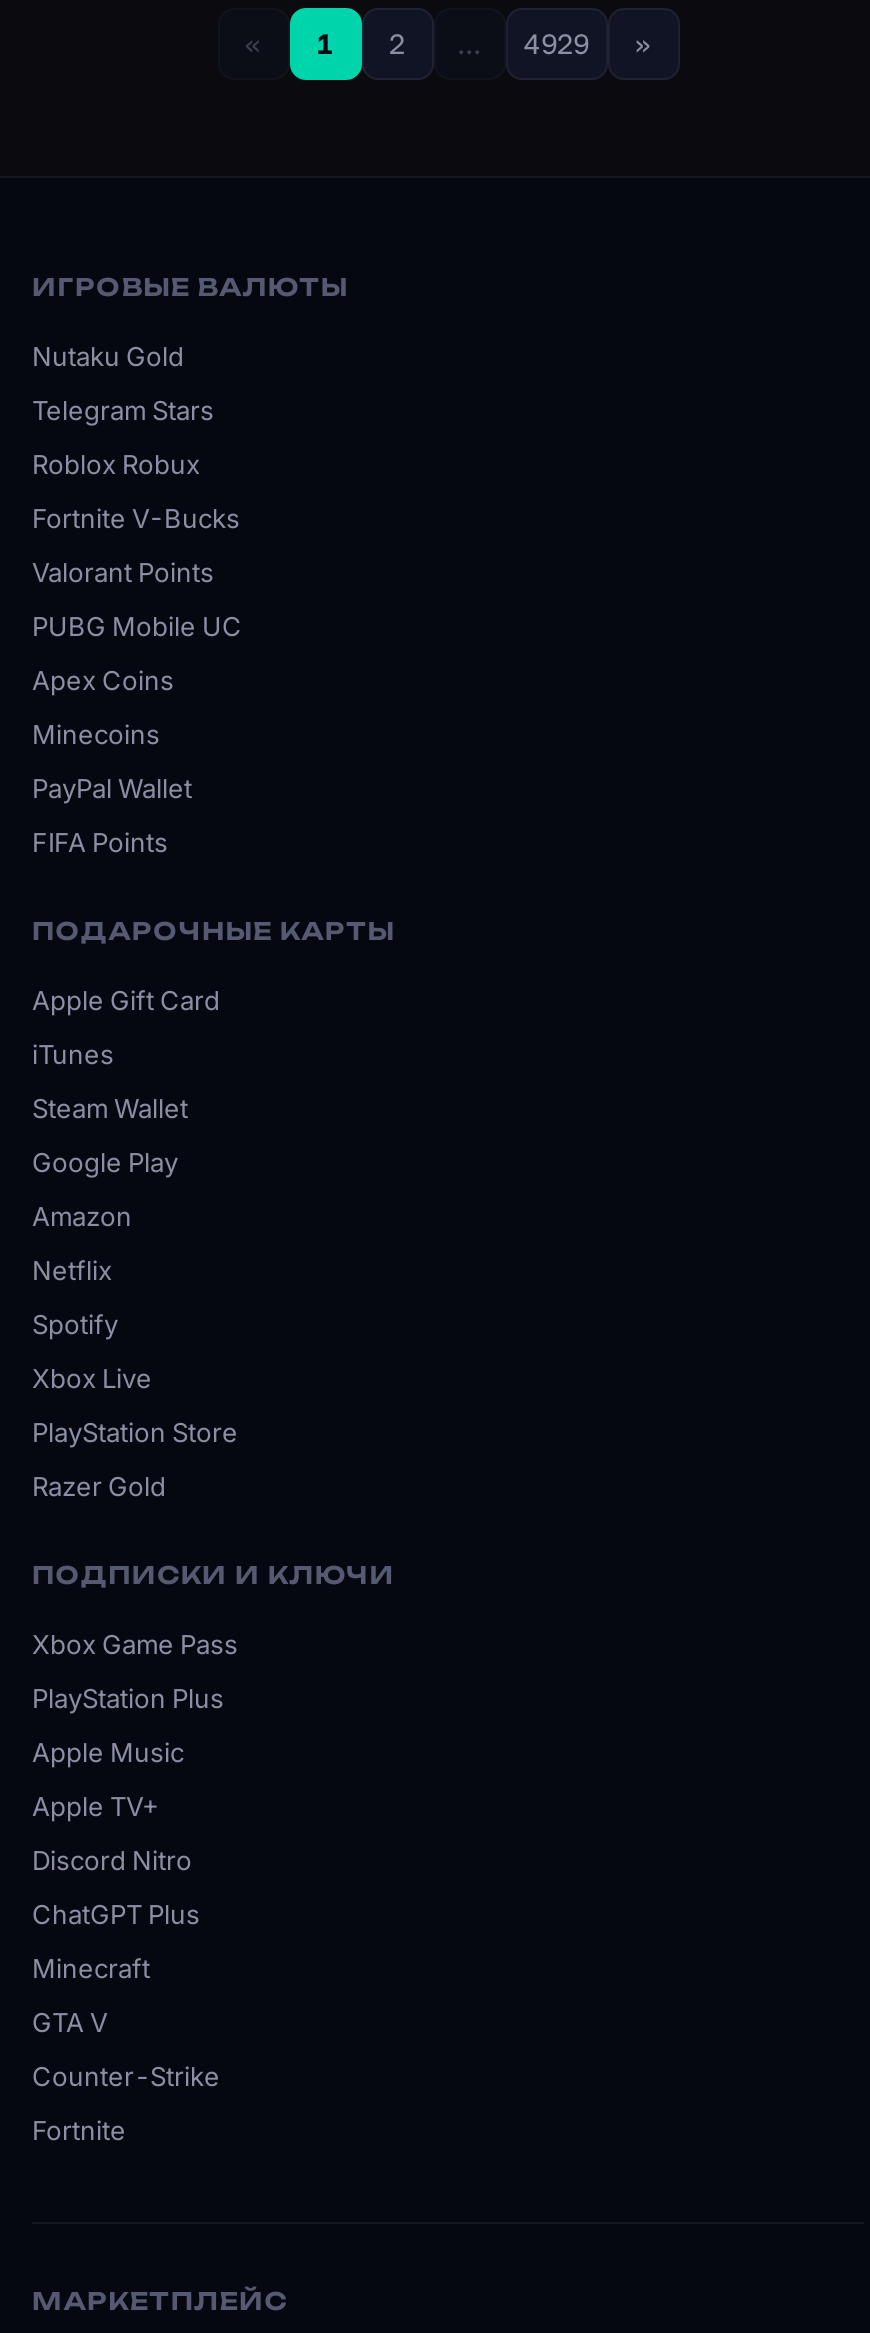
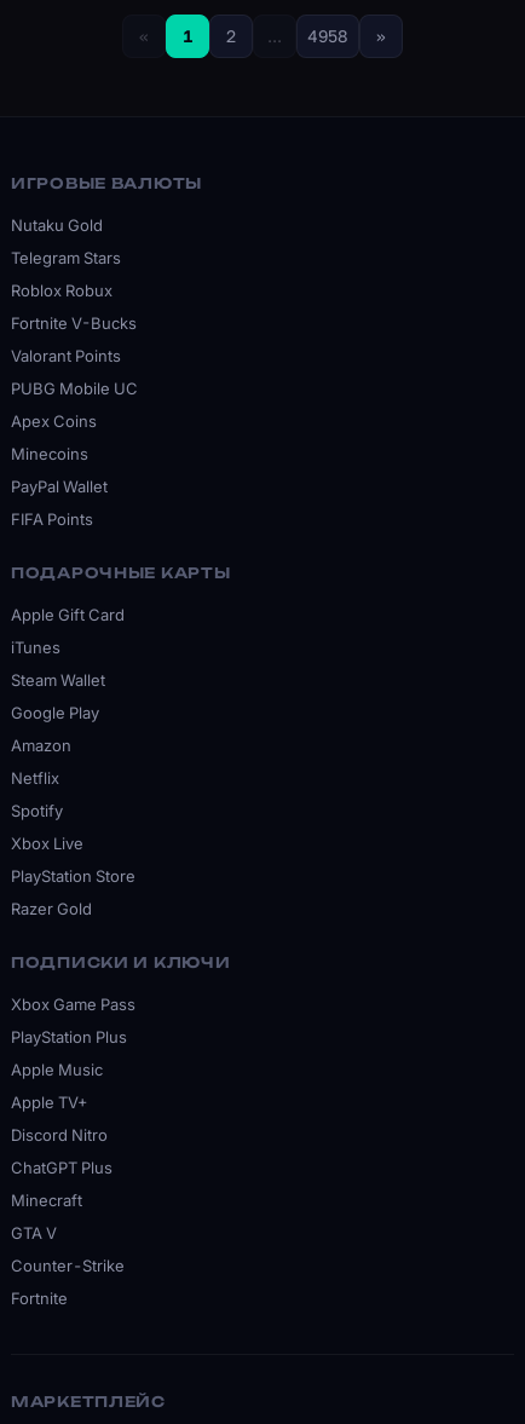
- 4929
+ 4958
